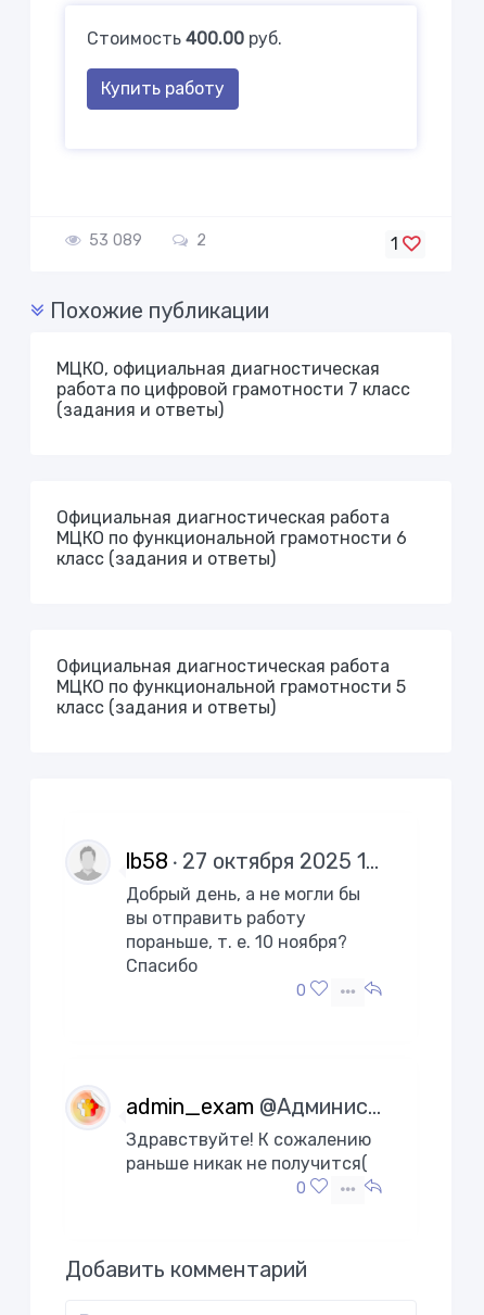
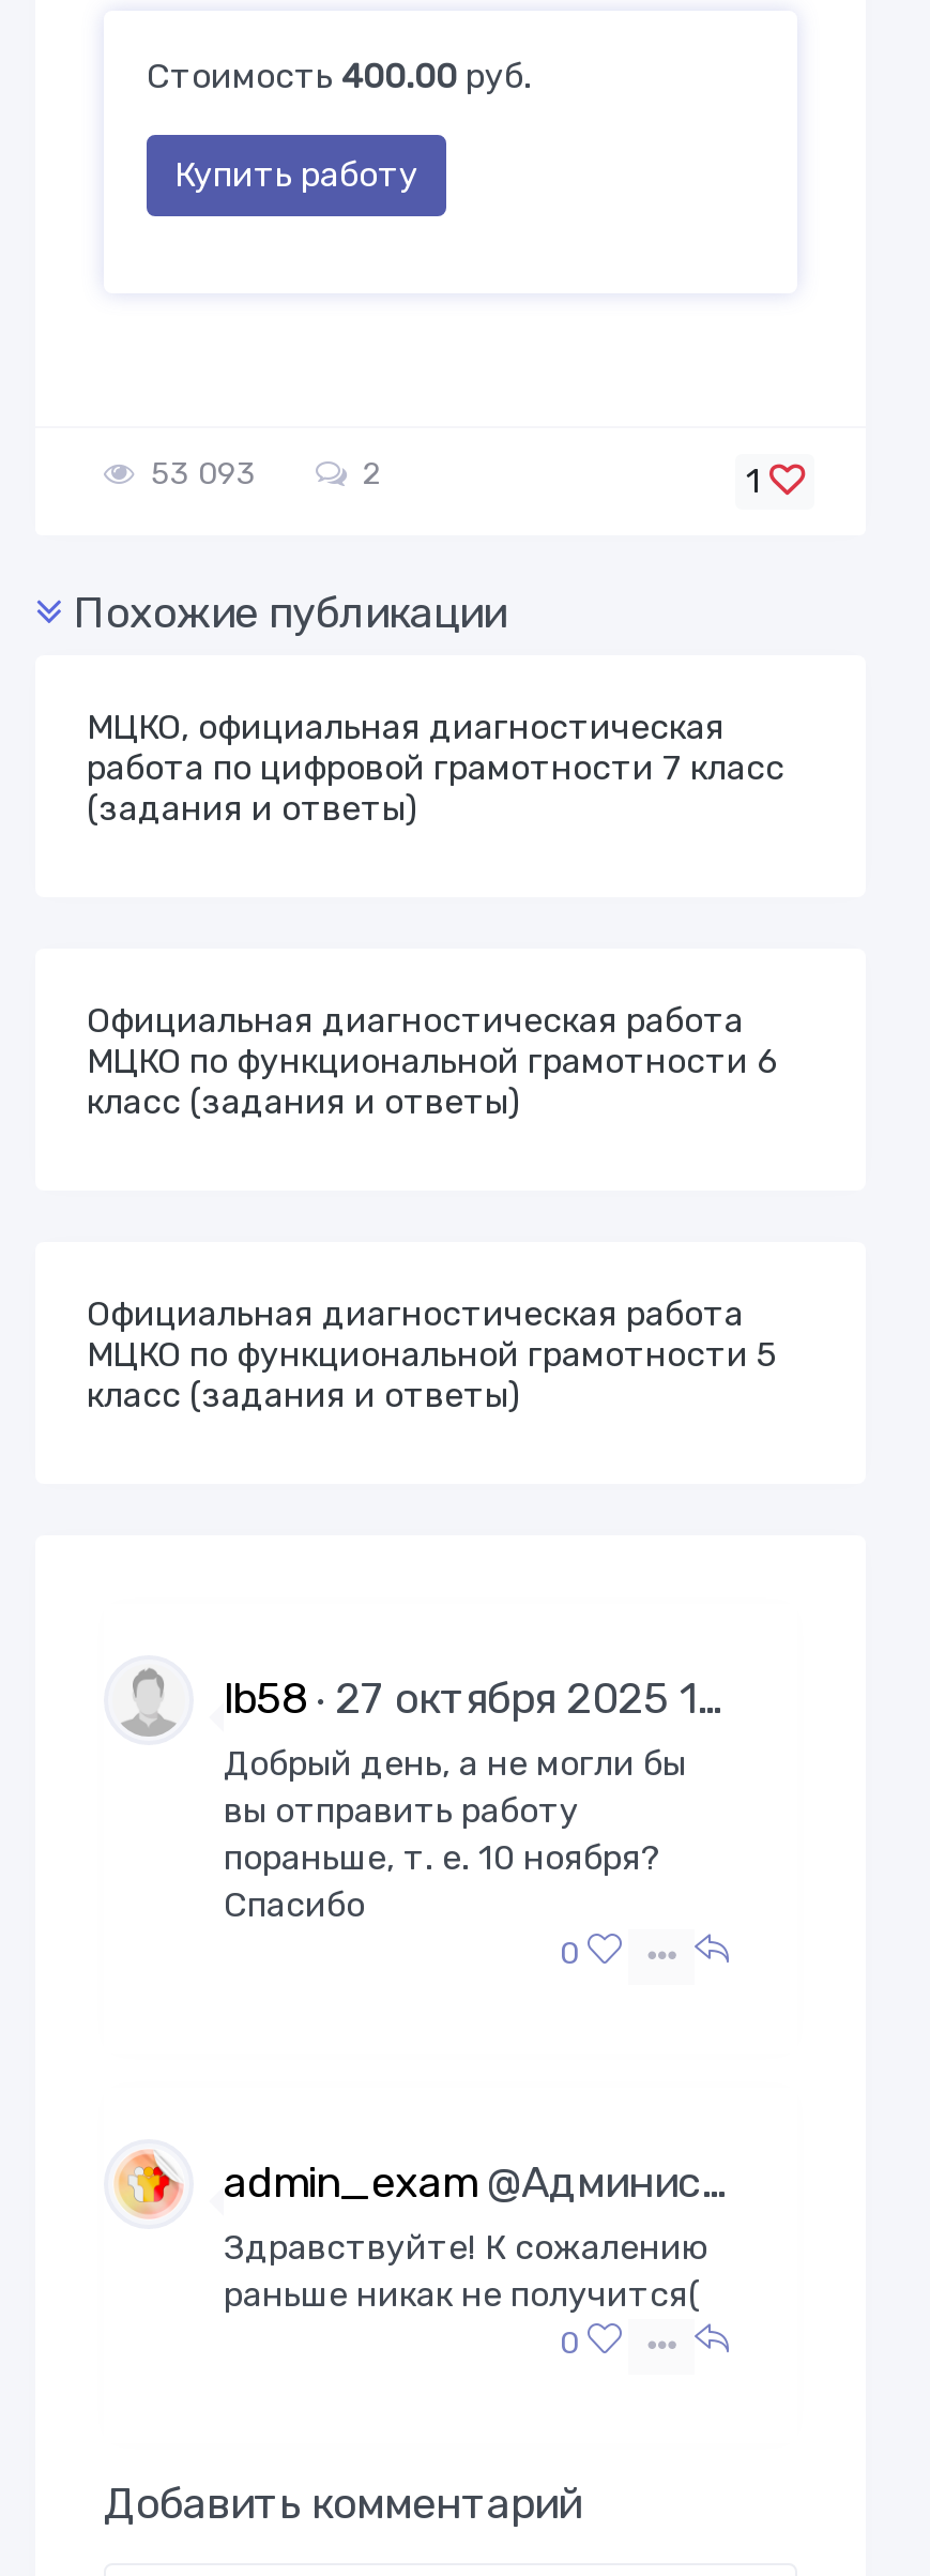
- 53 089
+ 53 093
